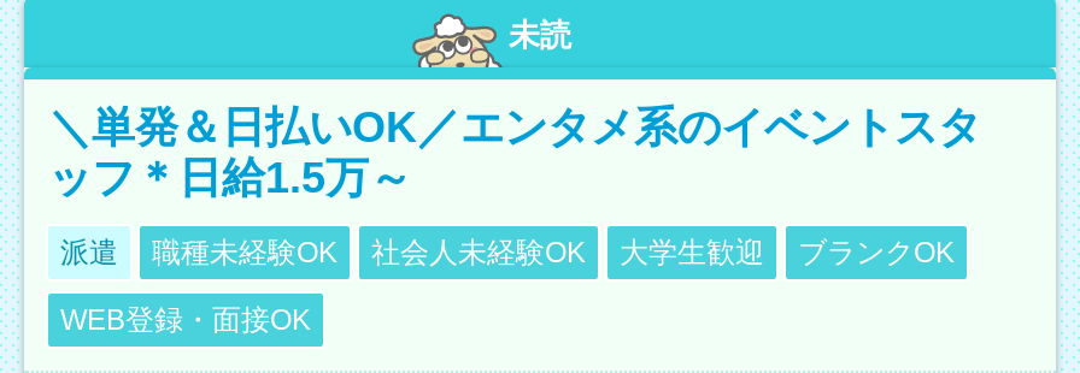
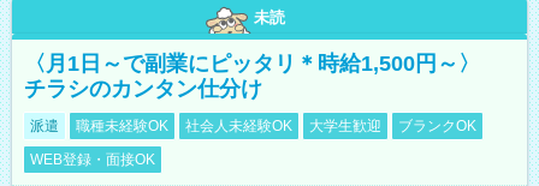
- ＼単発＆日払いOK／エンタメ系のイベントスタ
- ッフ＊日給1.5万～
+ 〈月1日～で副業にピッタリ＊時給1,500円～〉
+ チラシのカンタン仕分け
